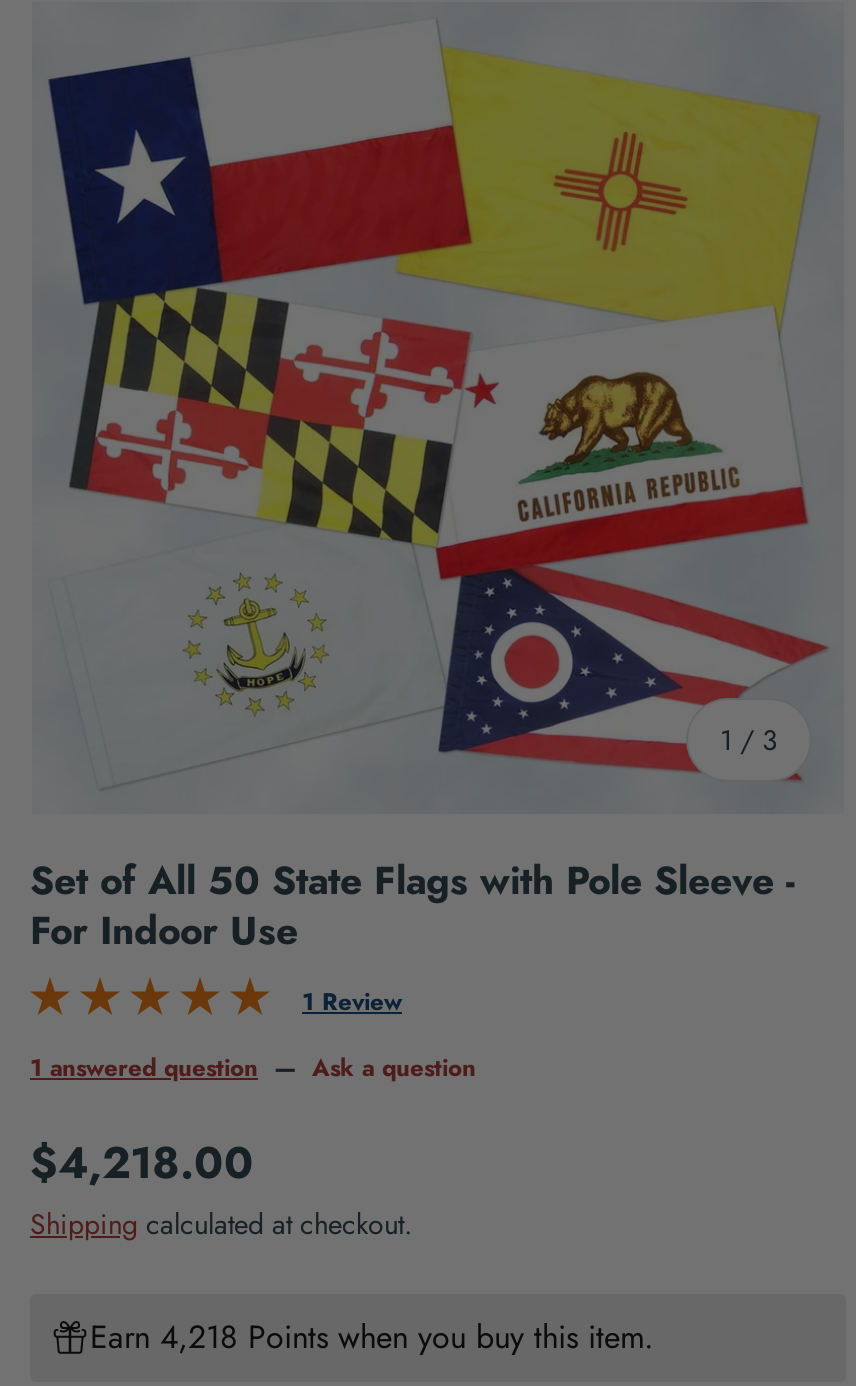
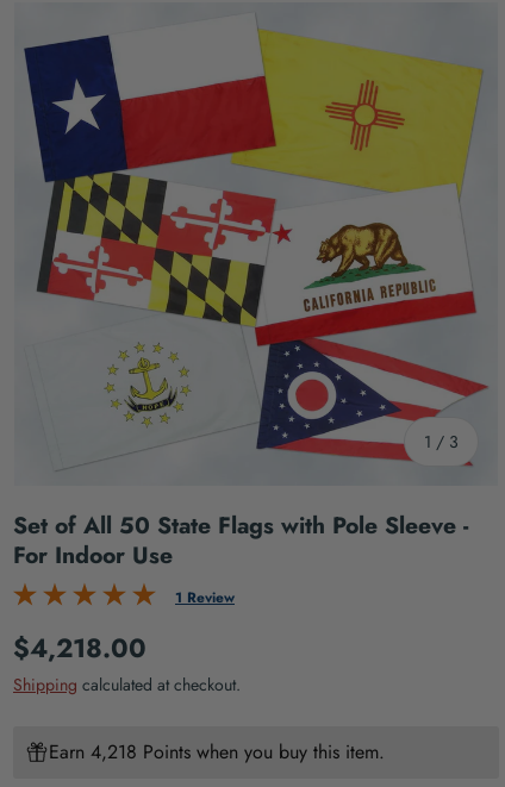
- 1 answered question — Ask a question
